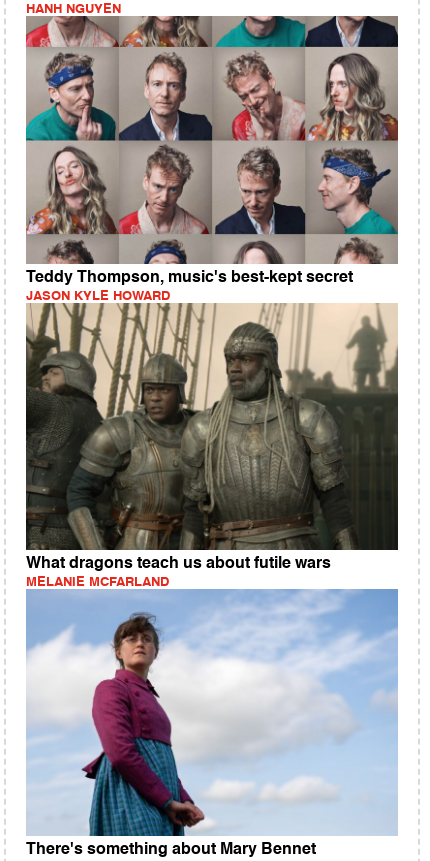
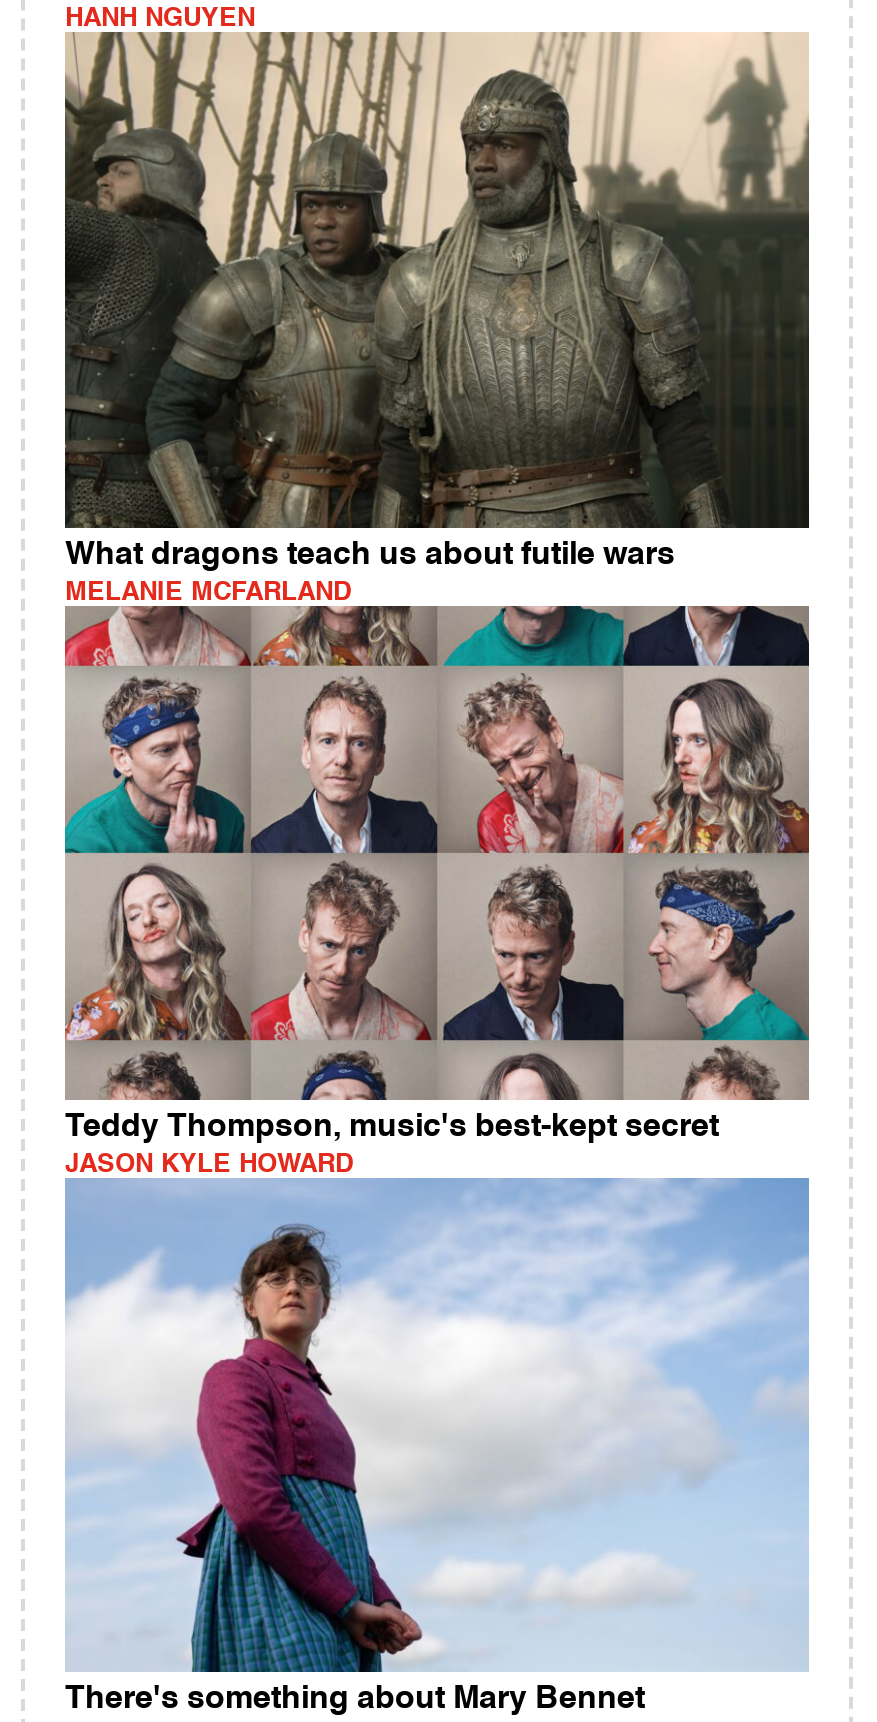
moved down: [image] | Teddy Thompson, music's best-kept secret | JASON KYLE HOWARD

moved up: [image] | What dragons teach us about futile wars | MELANIE MCFARLAND
